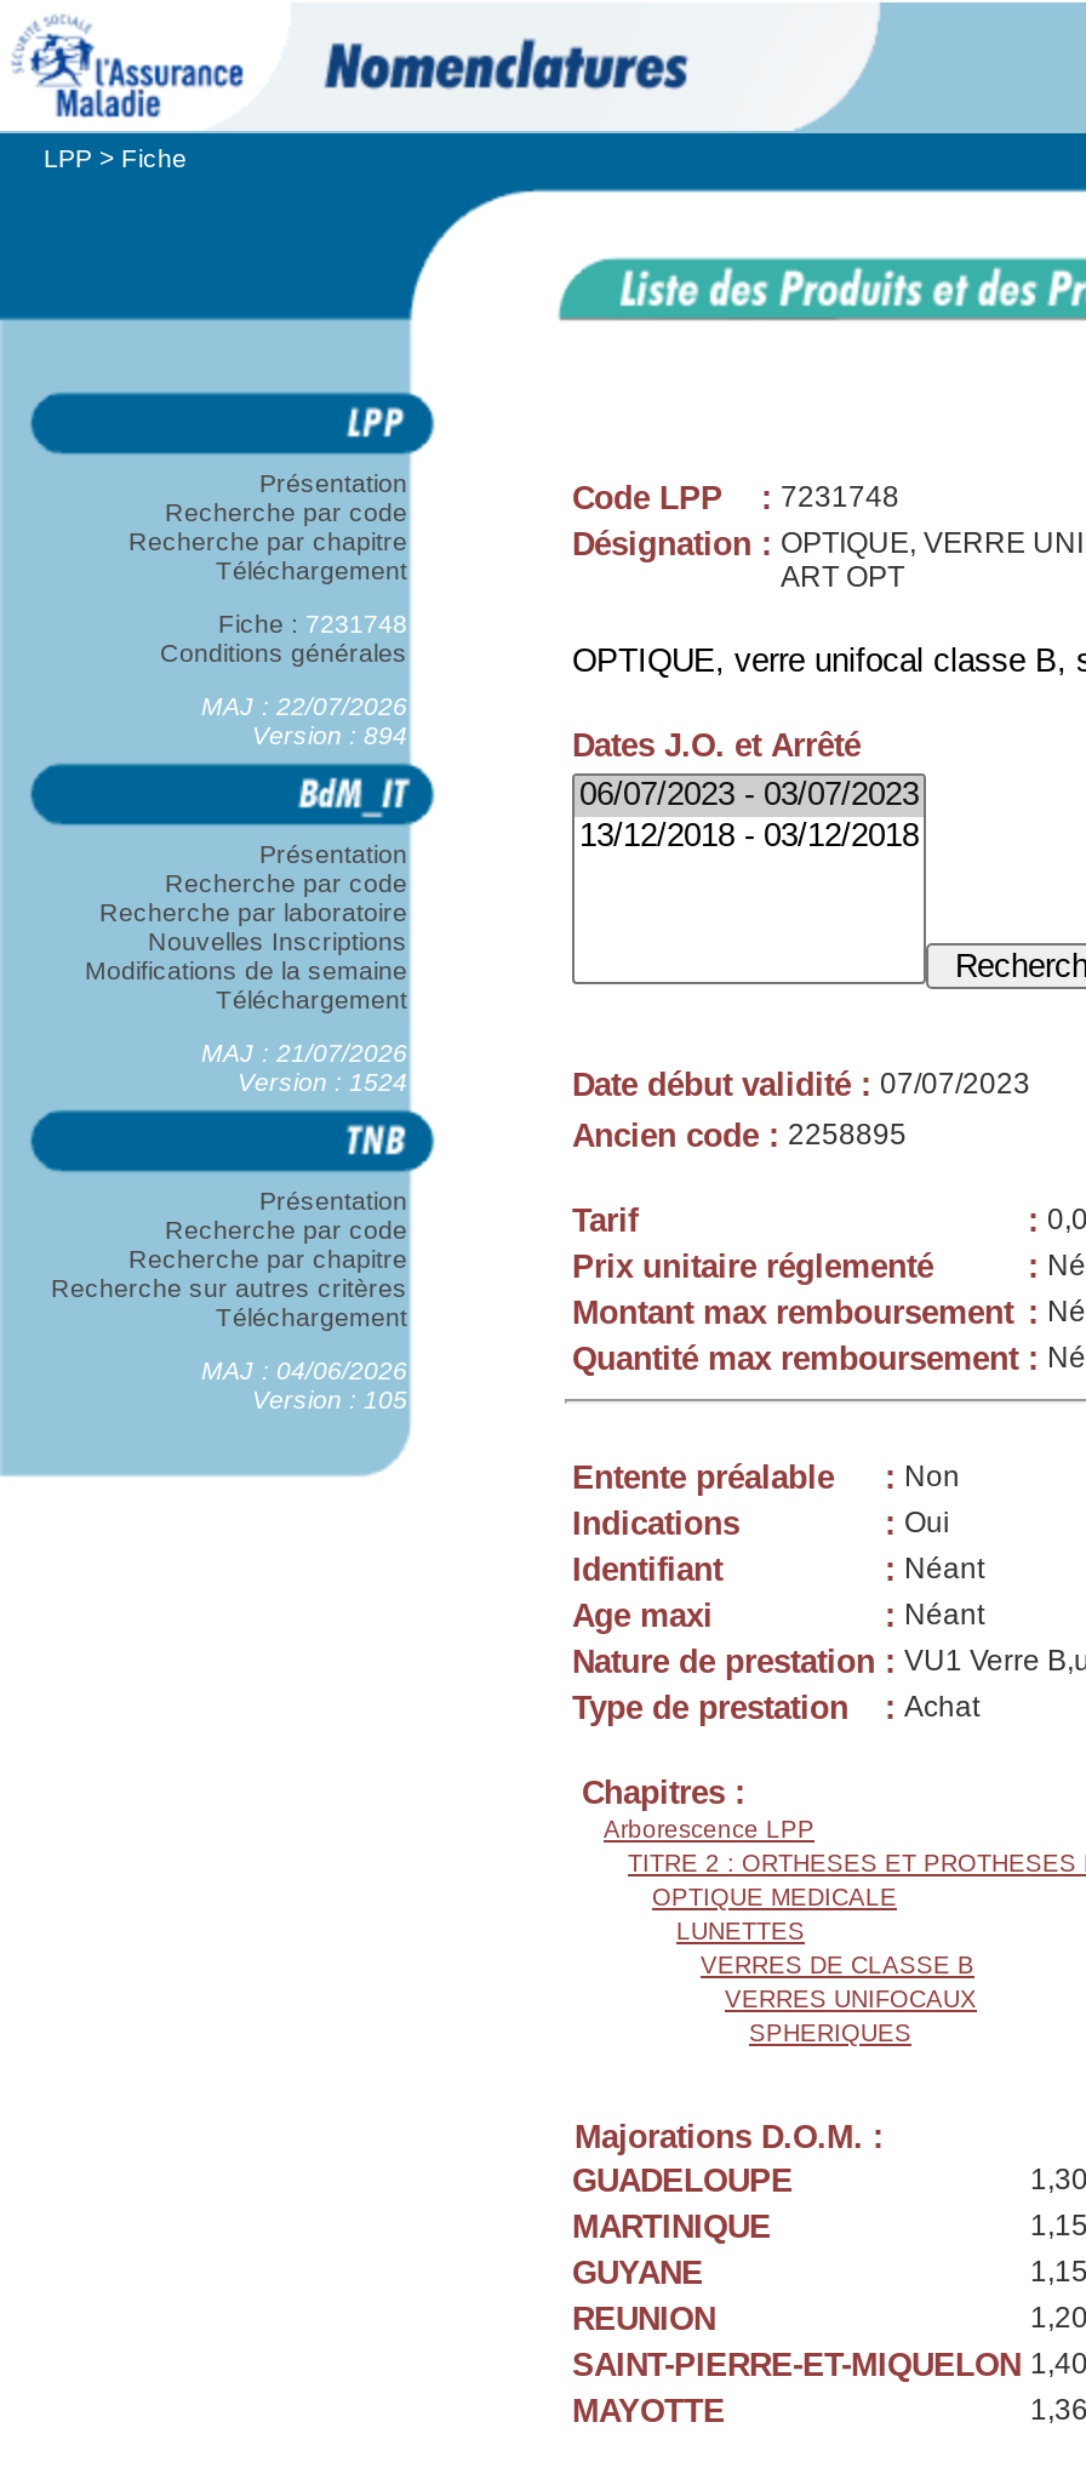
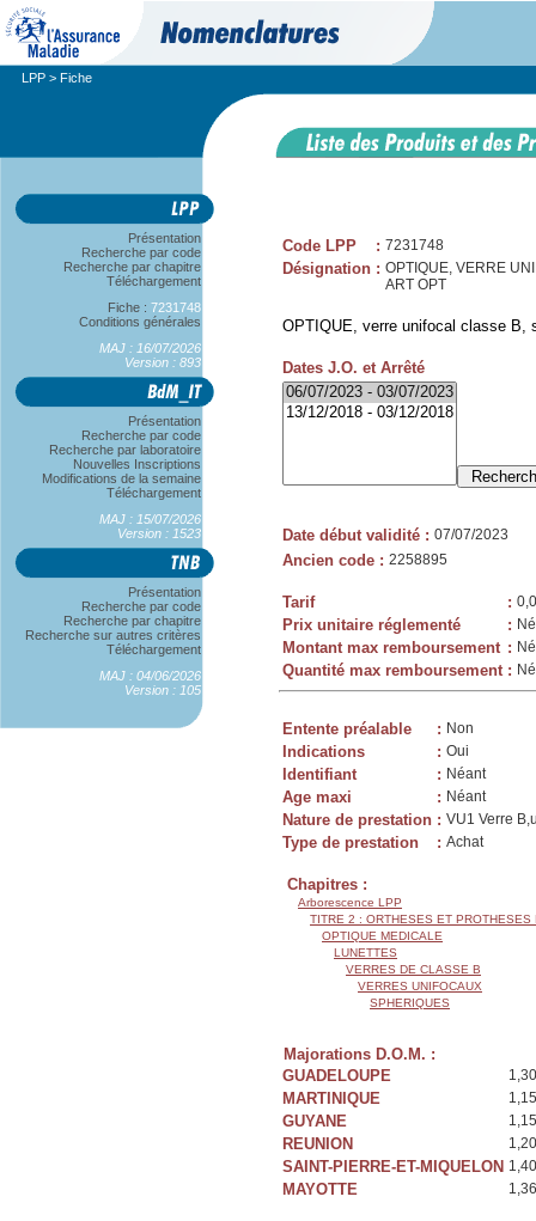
- MAJ : 22/07/2026
+ MAJ : 16/07/2026

- Version : 894
+ Version : 893

- MAJ : 21/07/2026
+ MAJ : 15/07/2026

- Version : 1524
+ Version : 1523
